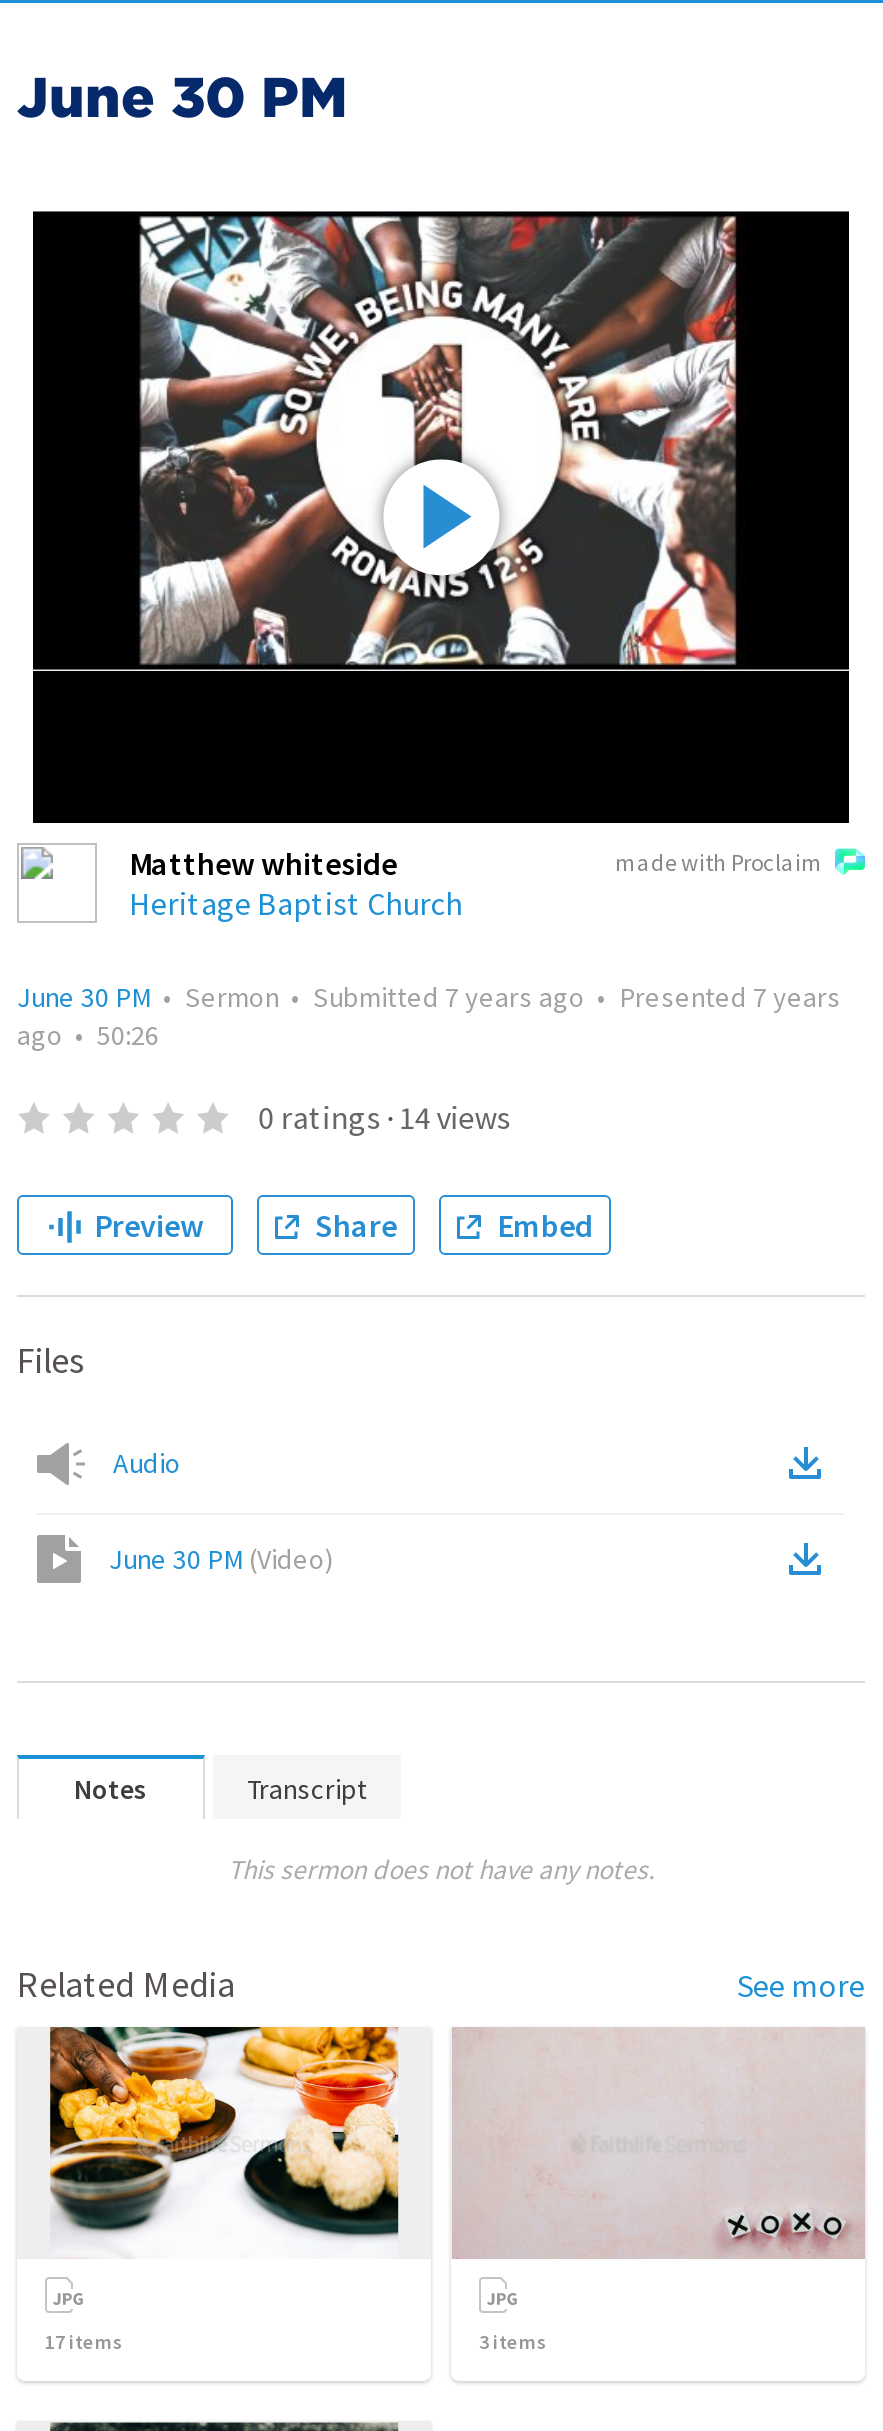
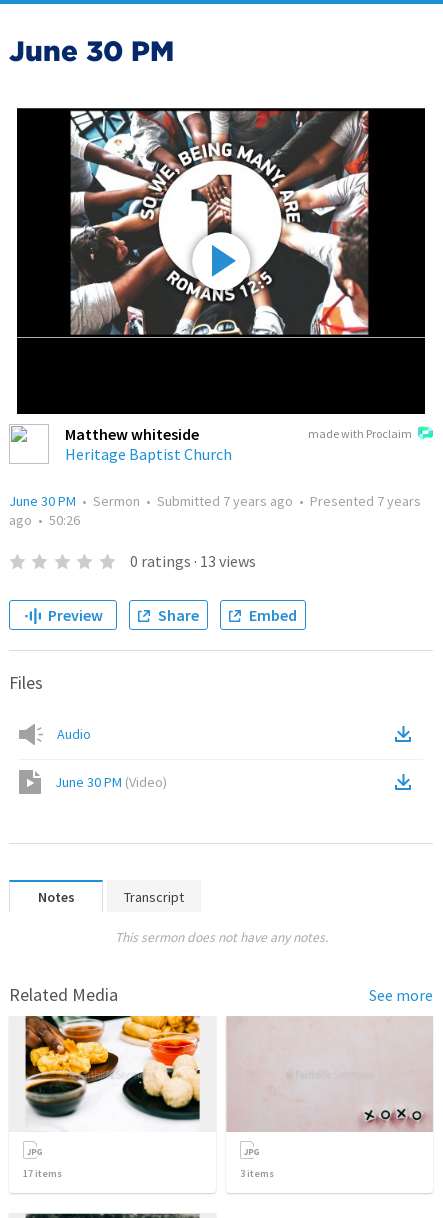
- 0 ratings · 14 views
+ 0 ratings · 13 views
